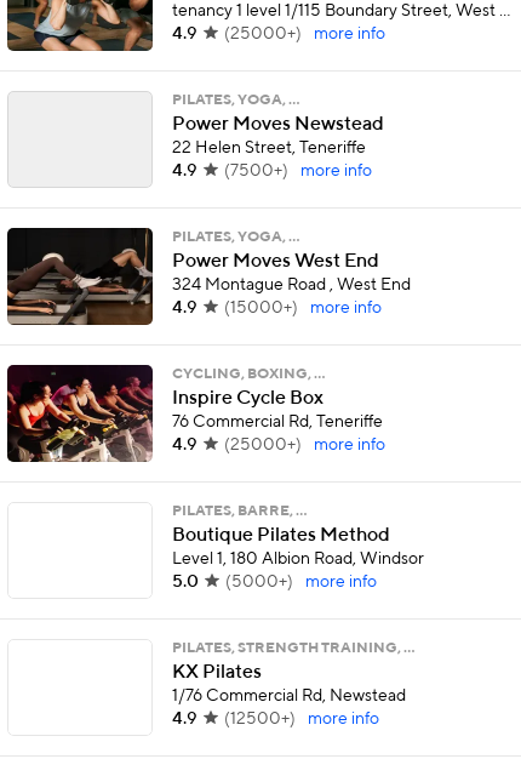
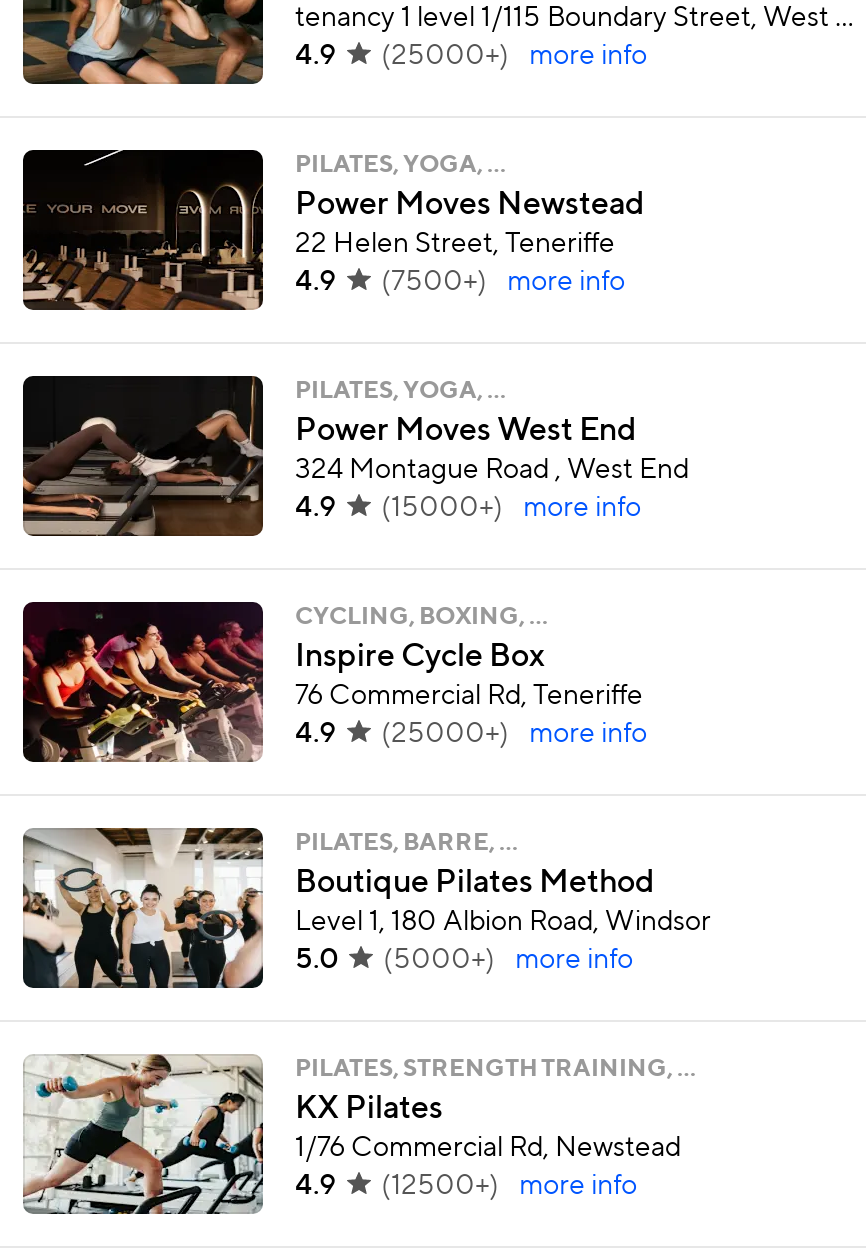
+ [image]

+ [image]

+ [image]
